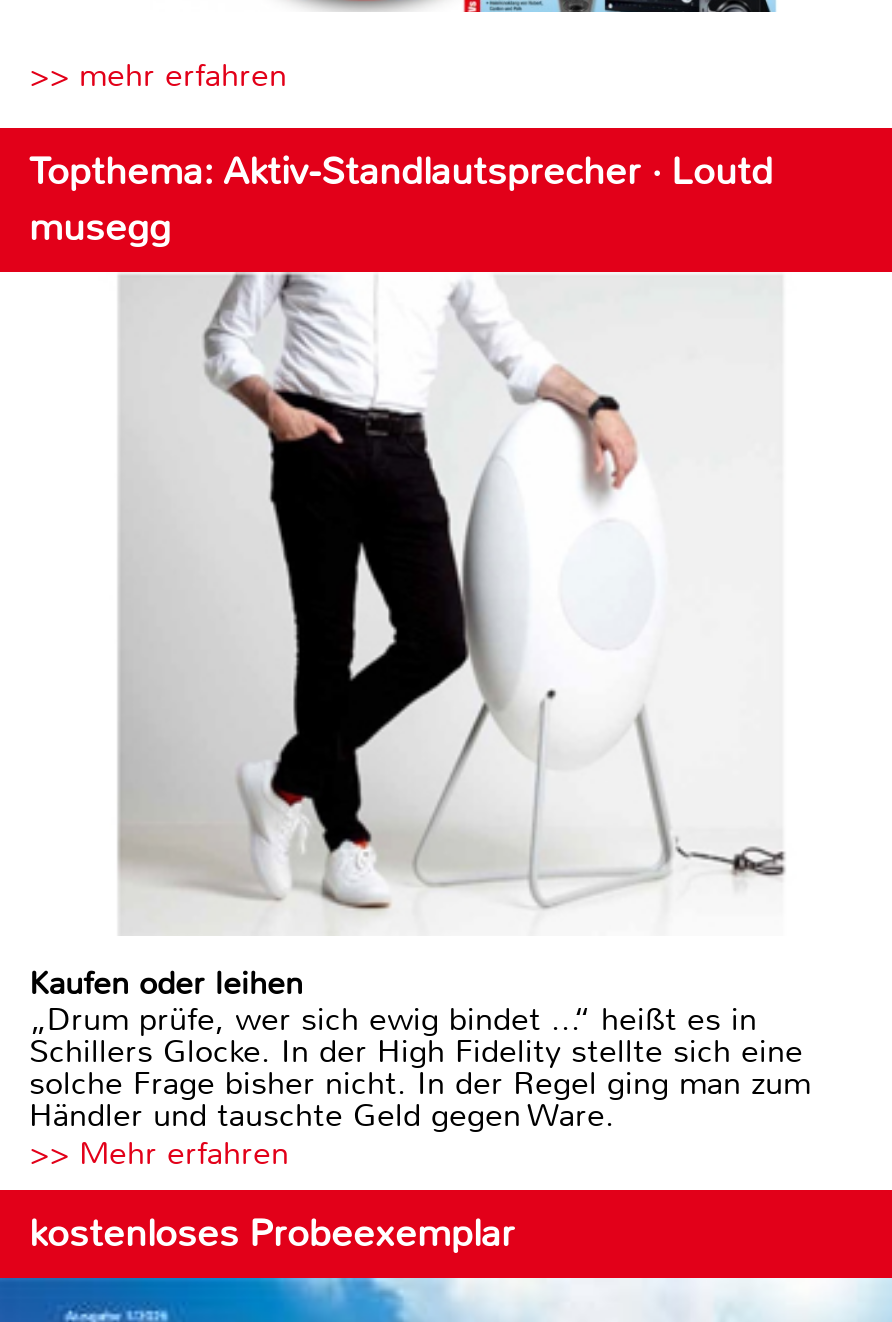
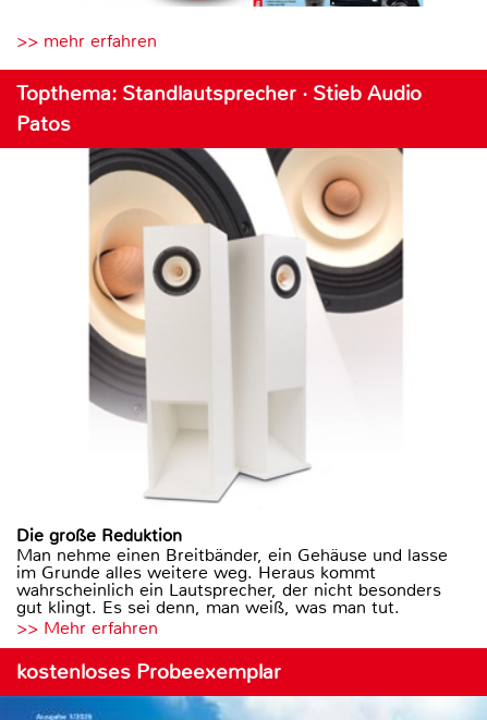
- Topthema: Aktiv-Standlautsprecher · Loutd
- musegg
+ Topthema: Standlautsprecher · Stieb Audio
+ Patos

- [image]
- Kaufen oder leihen
- „Drum prüfe, wer sich ewig bindet ...“ heißt es in
- Schillers Glocke. In der High Fidelity stellte sich eine
- solche Frage bisher nicht. In der Regel ging man zum
- Händler und tauschte Geld gegen Ware.
+ [image]
+ Die große Reduktion
+ Man nehme einen Breitbänder, ein Gehäuse und lasse
+ im Grunde alles weitere weg. Heraus kommt
+ wahrscheinlich ein Lautsprecher, der nicht besonders
+ gut klingt. Es sei denn, man weiß, was man tut.
